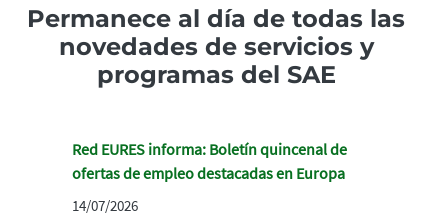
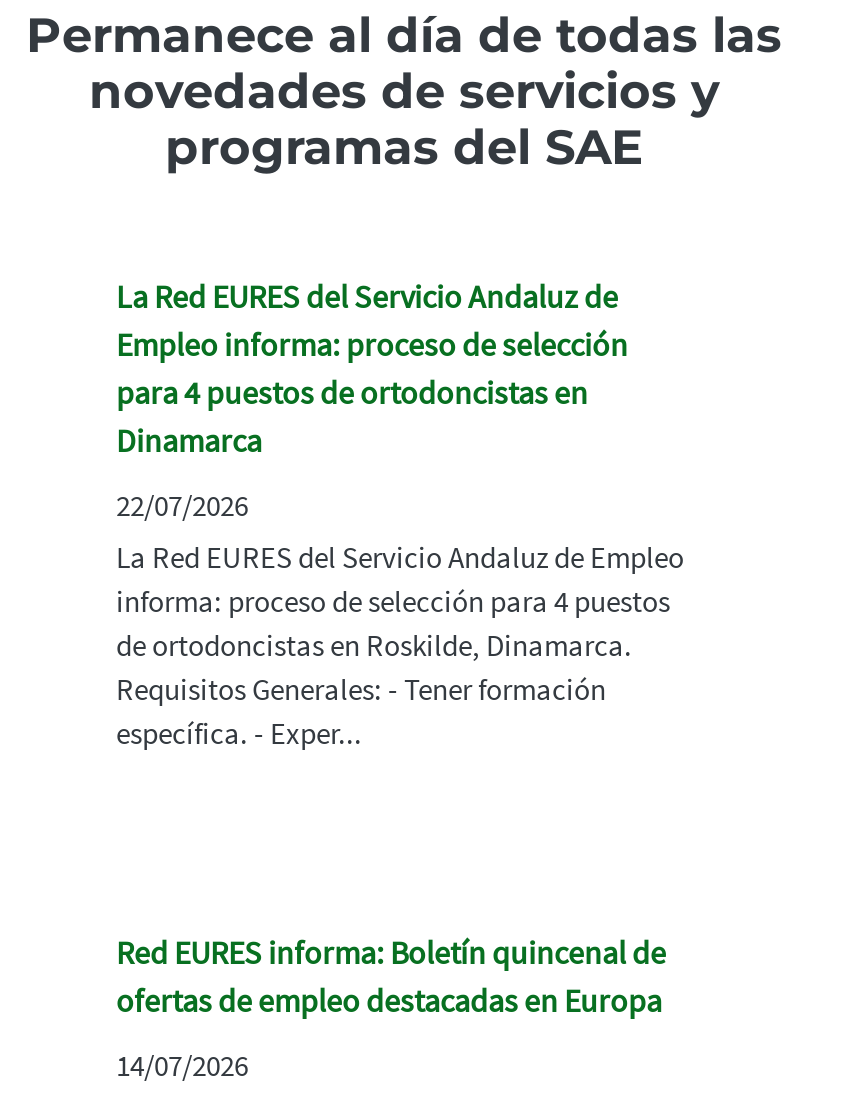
+ La Red EURES del Servicio Andaluz de
+ Empleo informa: proceso de selección
+ para 4 puestos de ortodoncistas en
+ Dinamarca
+ 22/07/2026
+ La Red EURES del Servicio Andaluz de Empleo
+ informa: proceso de selección para 4 puestos
+ de ortodoncistas en Roskilde, Dinamarca.
+ Requisitos Generales: - Tener formación
+ específica. - Exper...
